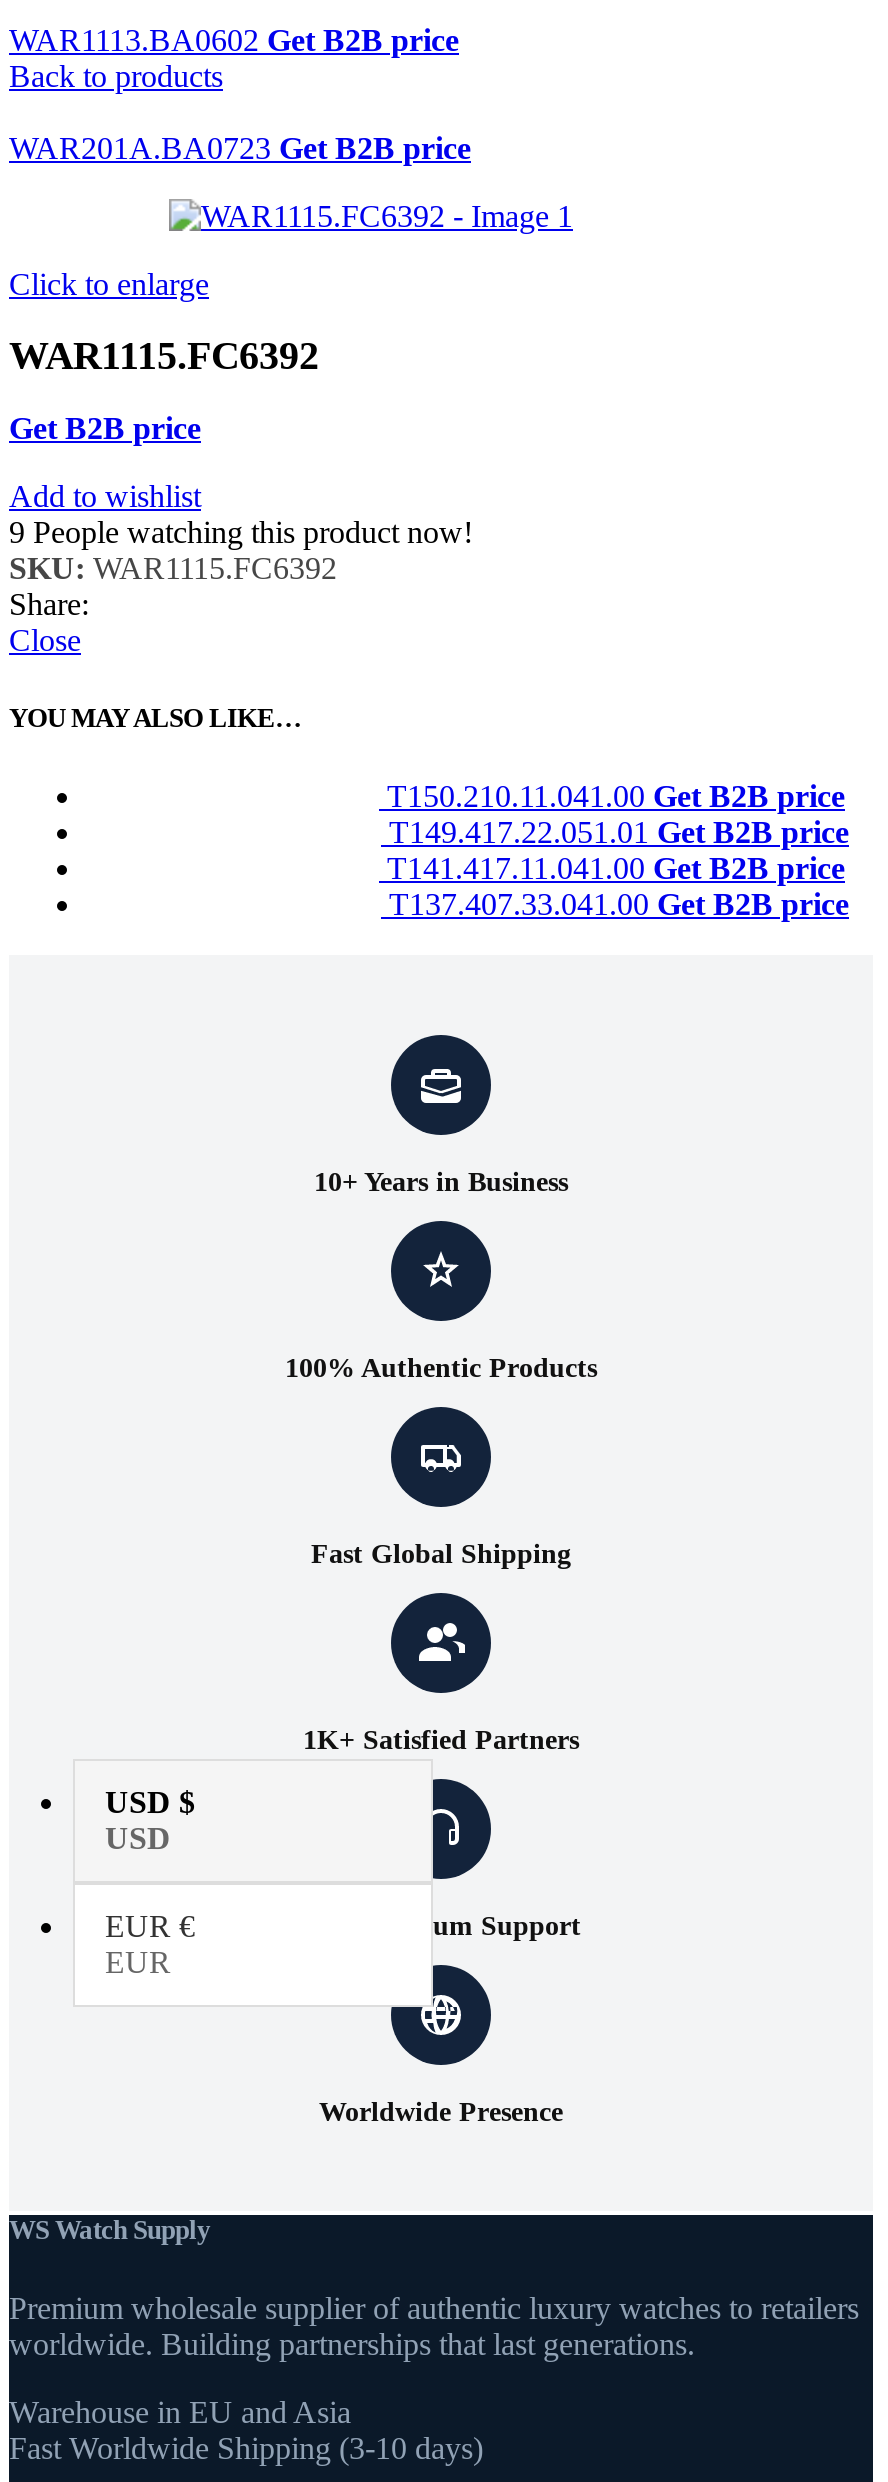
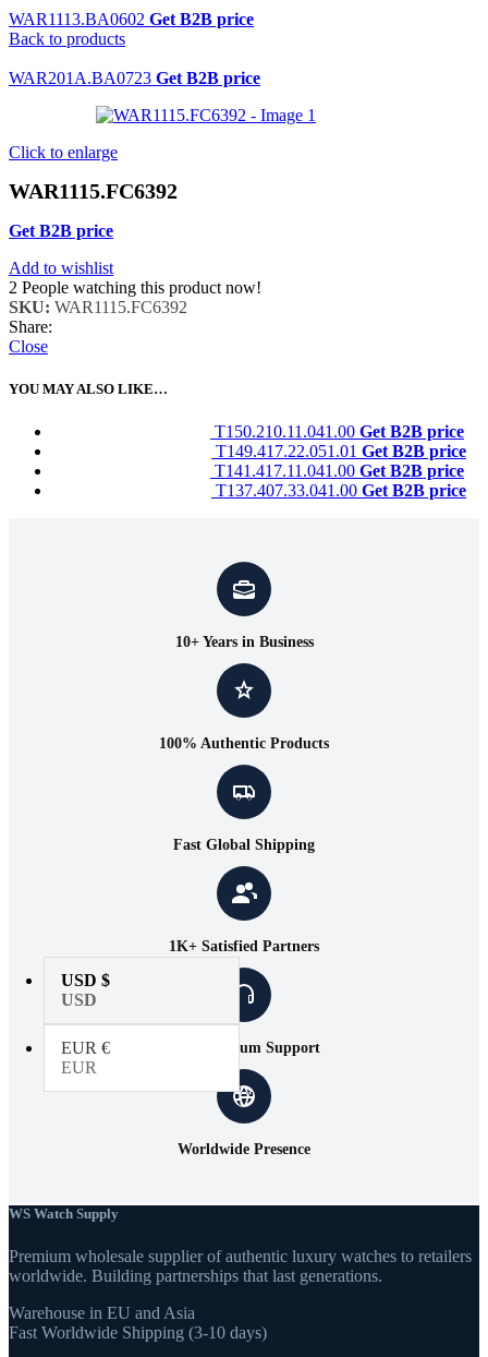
- 9 People watching this product now!
+ 2 People watching this product now!
